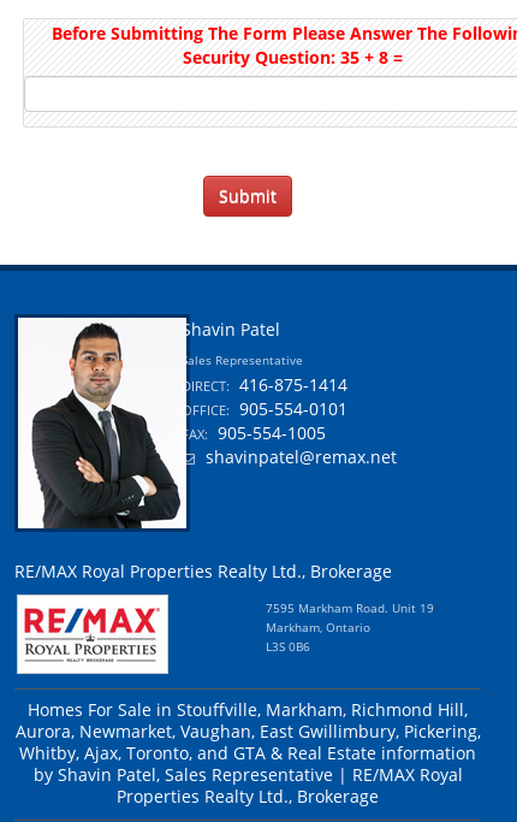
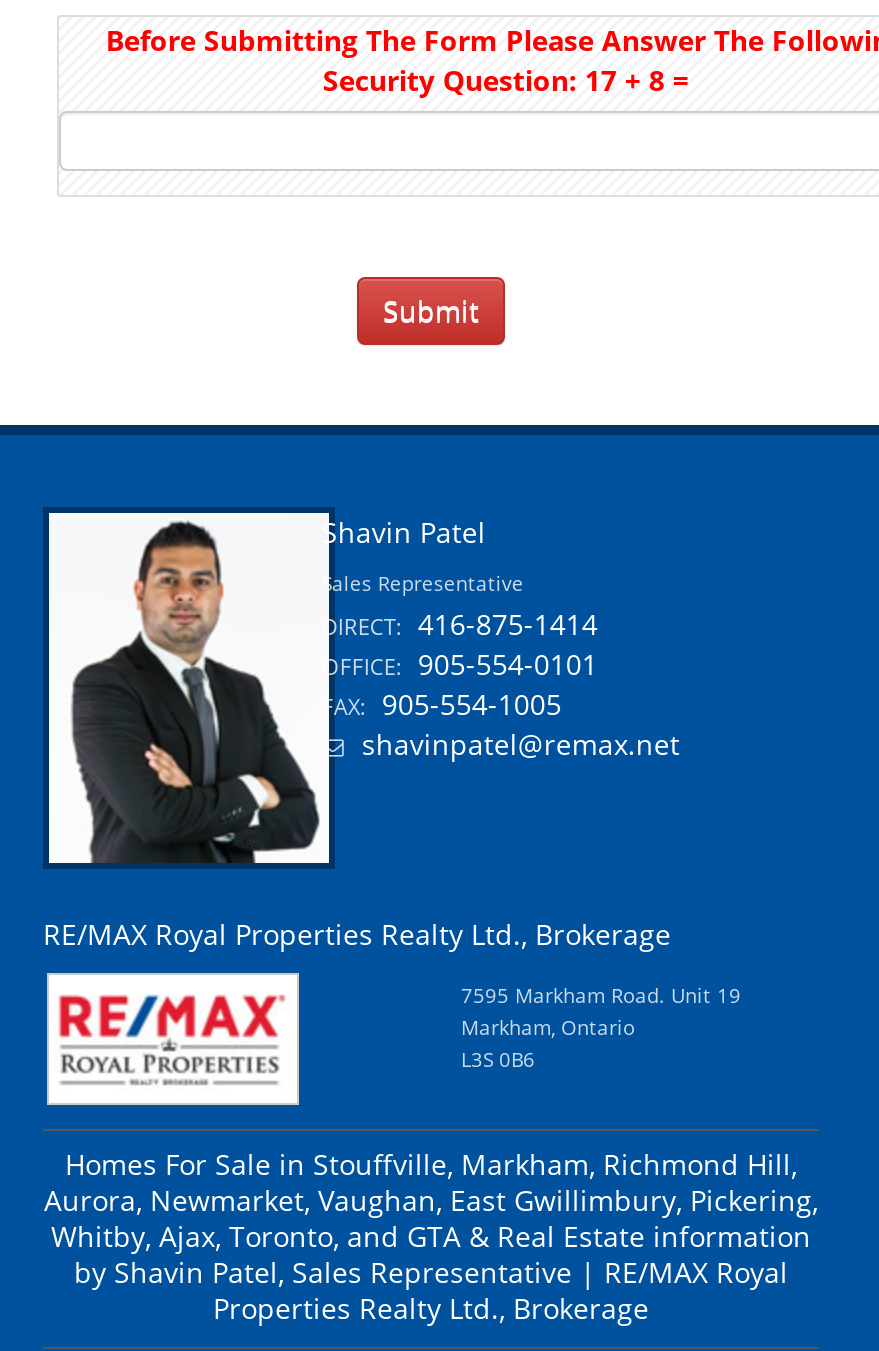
- Security Question: 35 + 8 =
+ Security Question: 17 + 8 =
